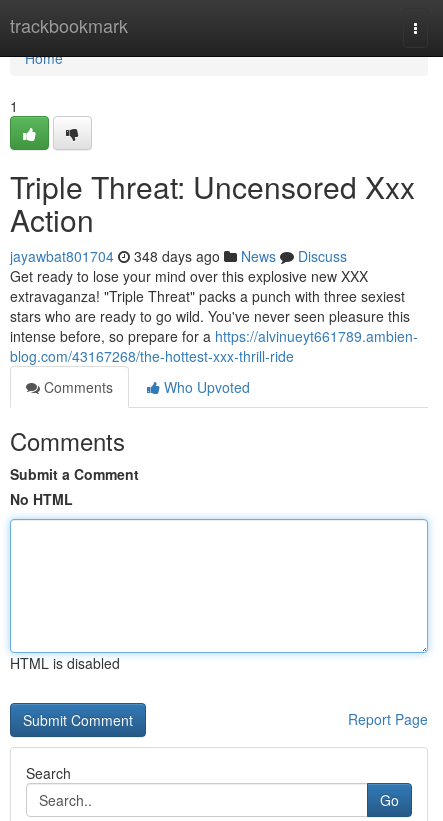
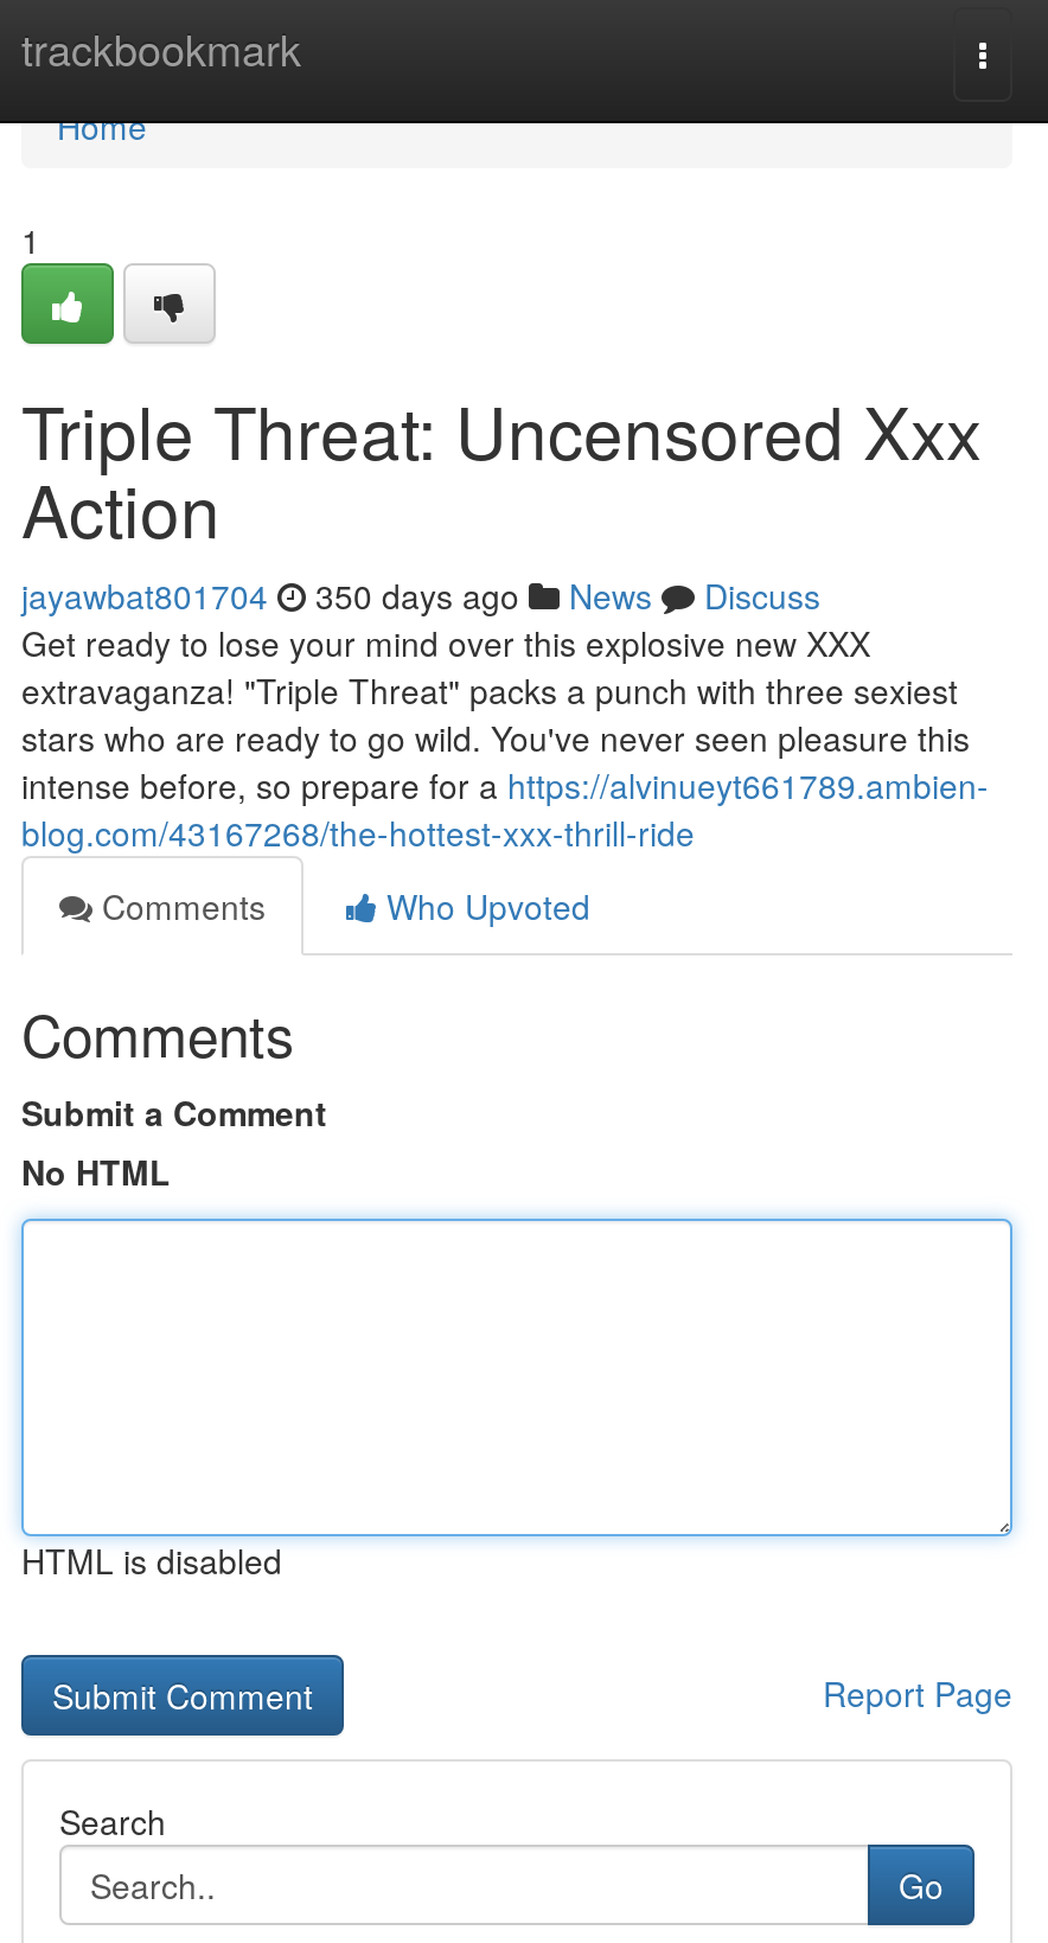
- jayawbat801704 348 days ago News Discuss
+ jayawbat801704 350 days ago News Discuss
